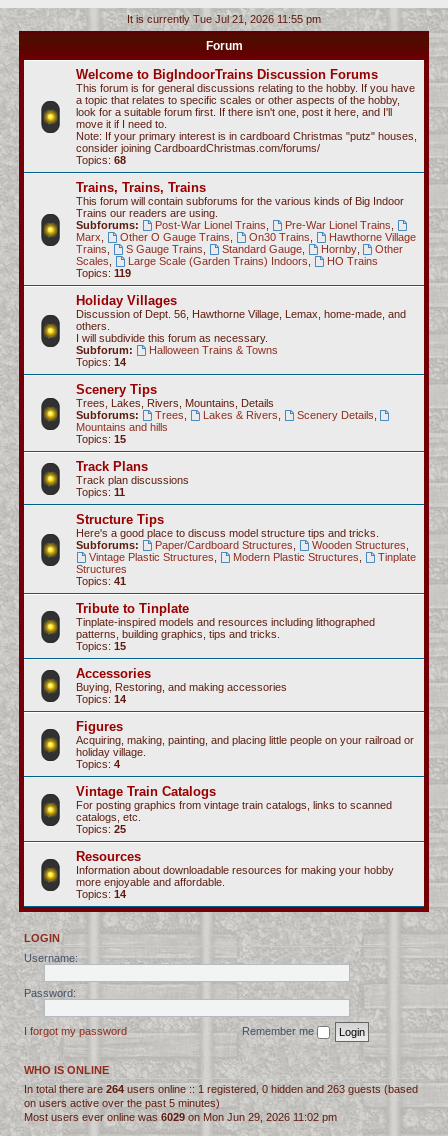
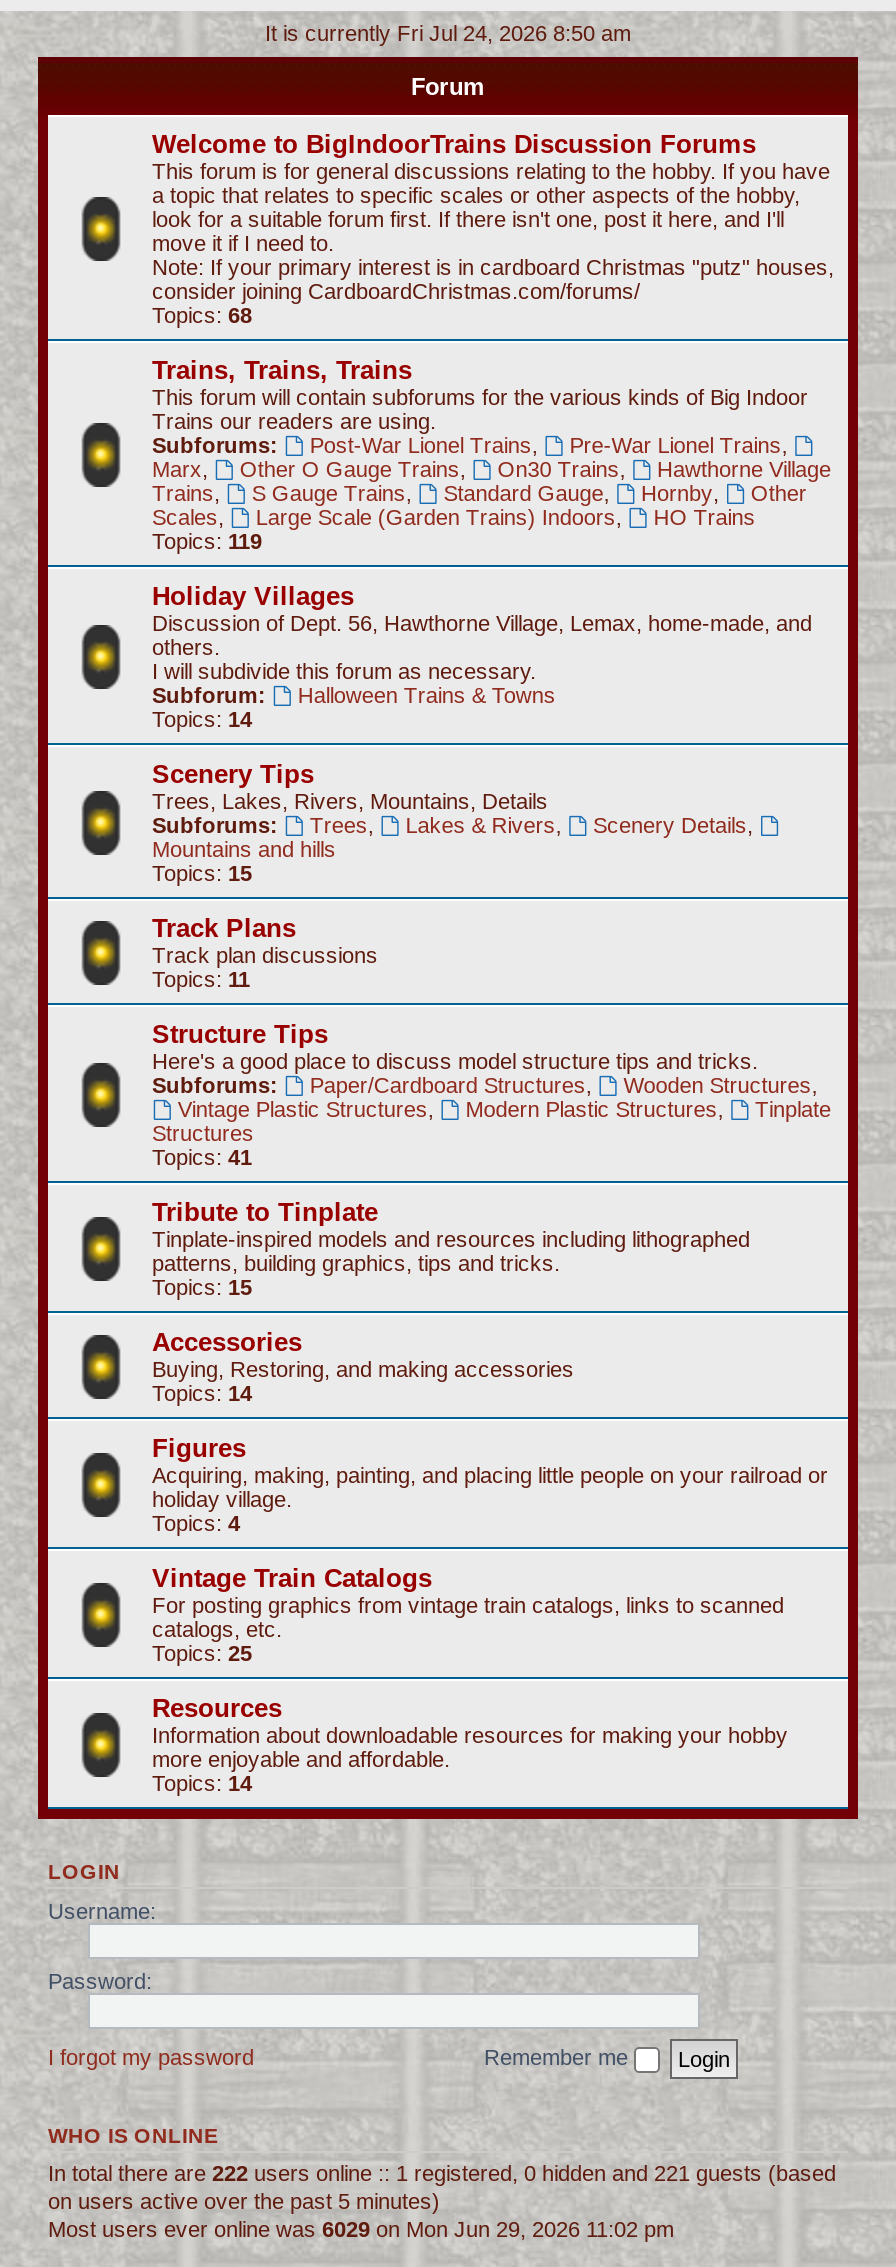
- It is currently Tue Jul 21, 2026 11:55 pm
+ It is currently Fri Jul 24, 2026 8:50 am

- In total there are 264 users online :: 1 registered, 0 hidden and 263 guests (based
+ In total there are 222 users online :: 1 registered, 0 hidden and 221 guests (based
